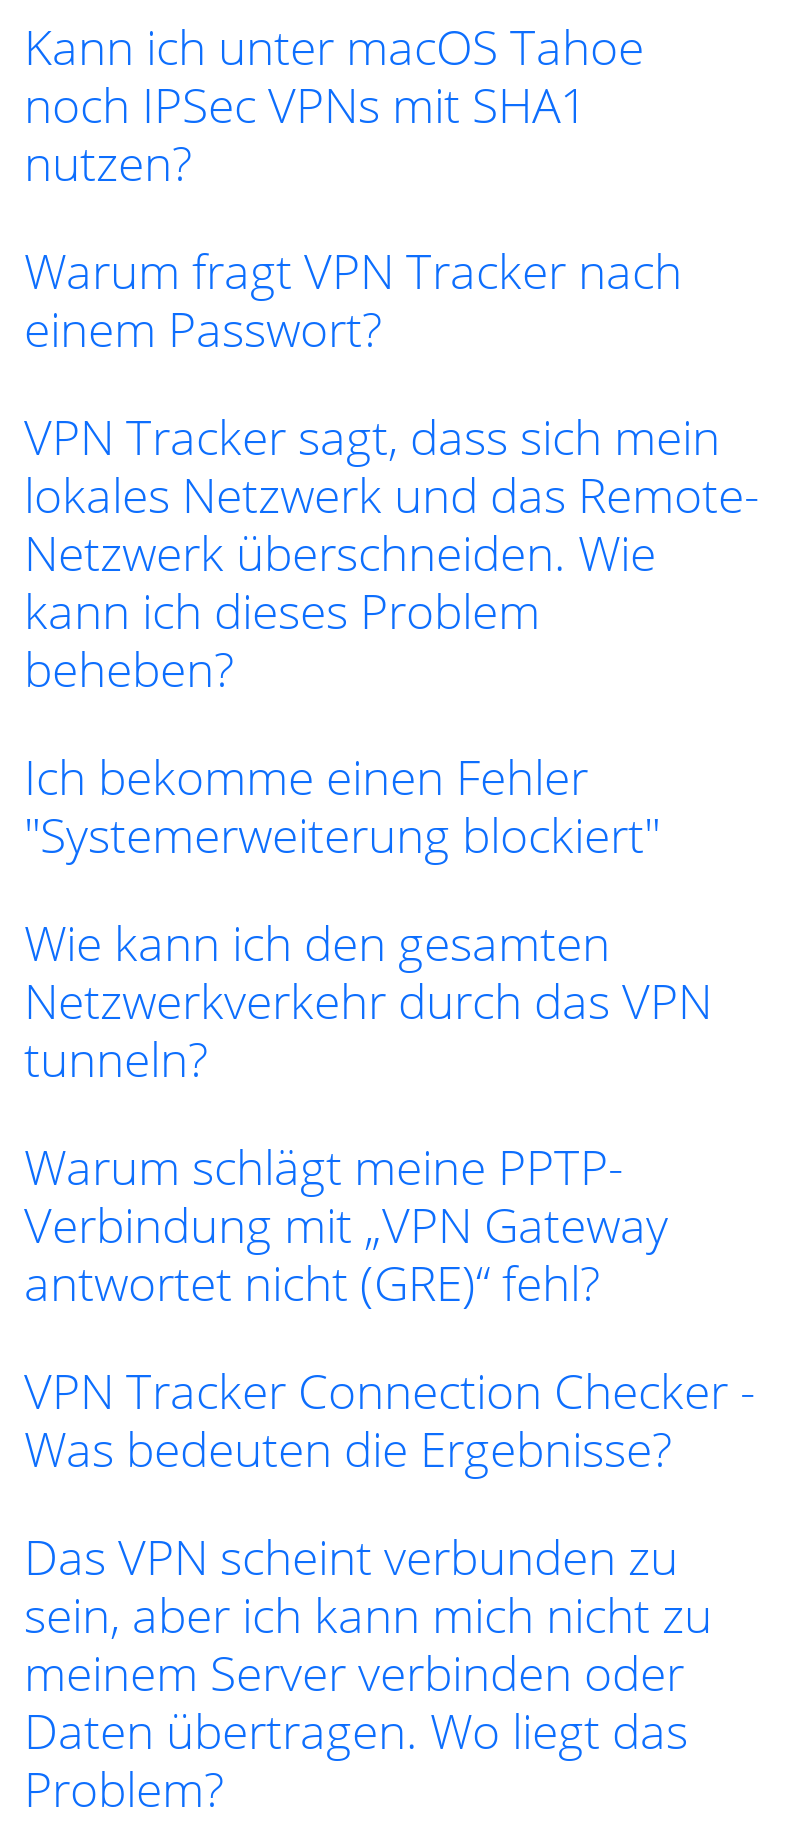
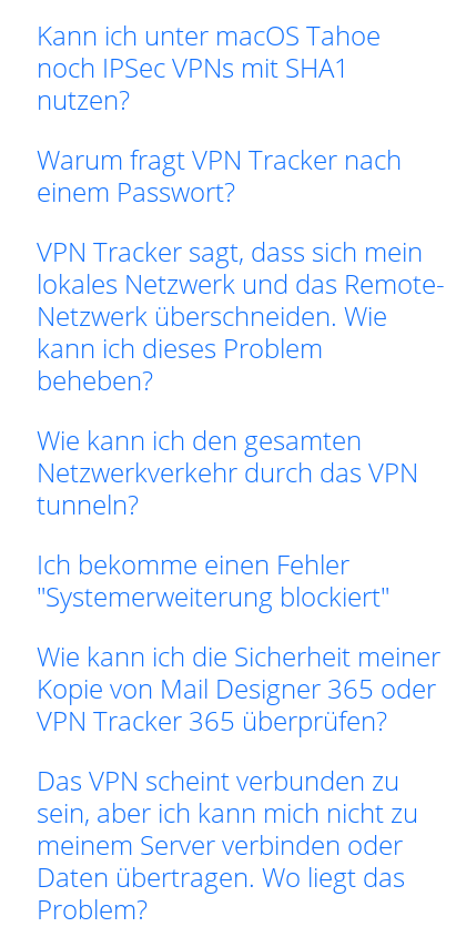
moved down: Ich bekomme einen Fehler | "Systemerweiterung blockiert"

- Warum schlägt meine PPTP-
- Verbindung mit „VPN Gateway
- antwortet nicht (GRE)“ fehl?

- VPN Tracker Connection Checker -
- Was bedeuten die Ergebnisse?
+ Wie kann ich die Sicherheit meiner
+ Kopie von Mail Designer 365 oder
+ VPN Tracker 365 überprüfen?
